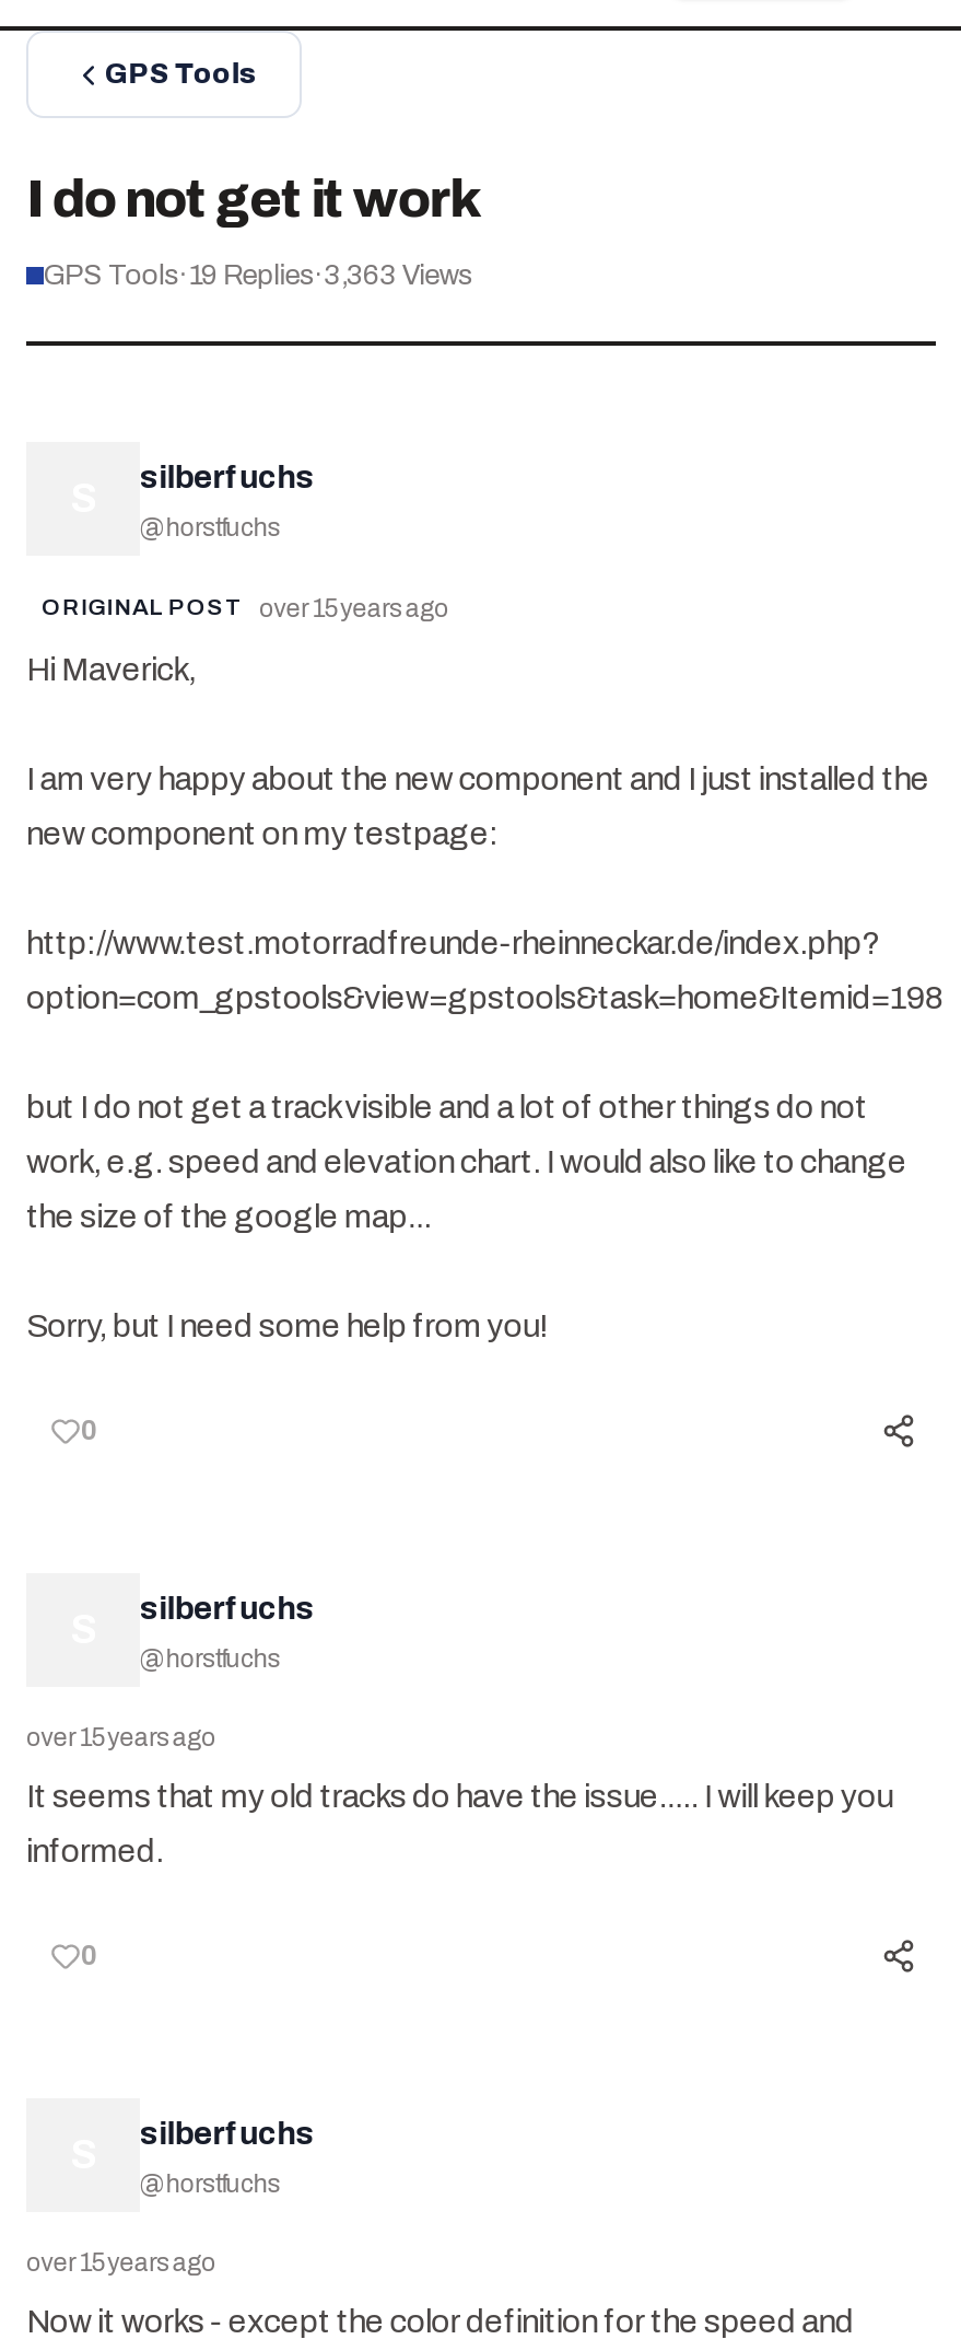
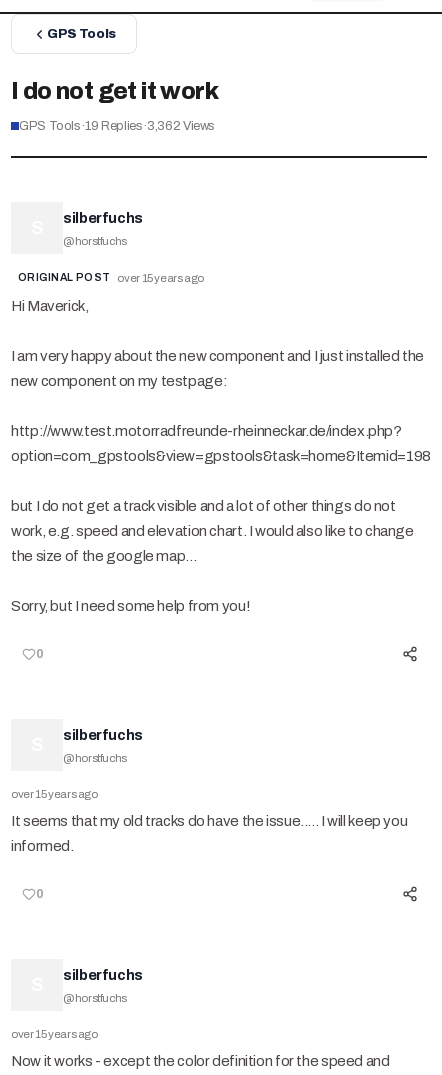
- GPS Tools · 19 Replies·3,363 Views
+ GPS Tools · 19 Replies·3,362 Views
